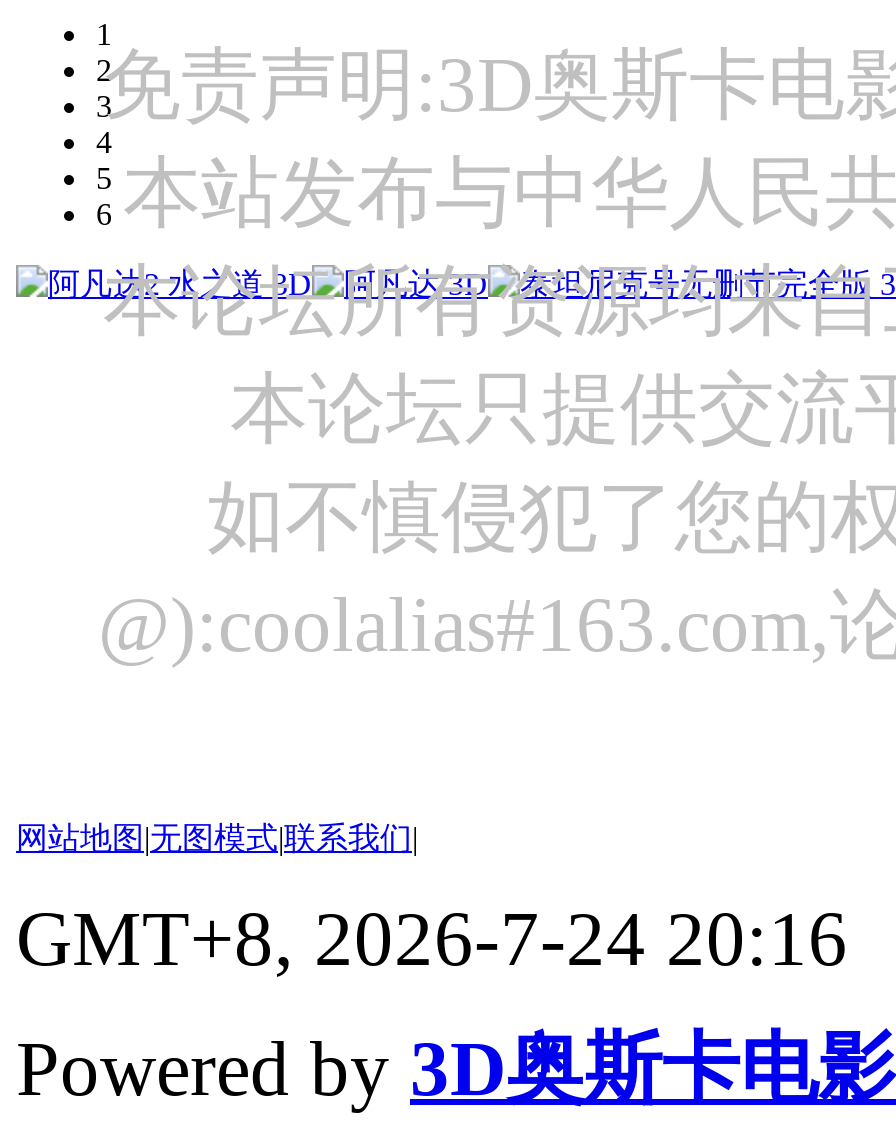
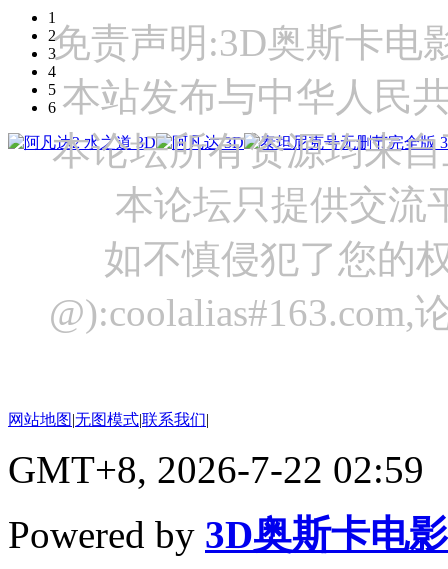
- GMT+8, 2026-7-24 20:16
+ GMT+8, 2026-7-22 02:59
